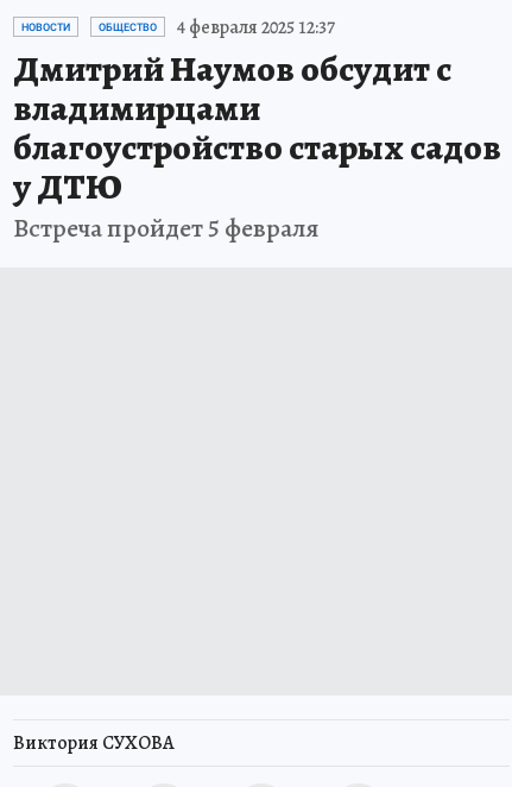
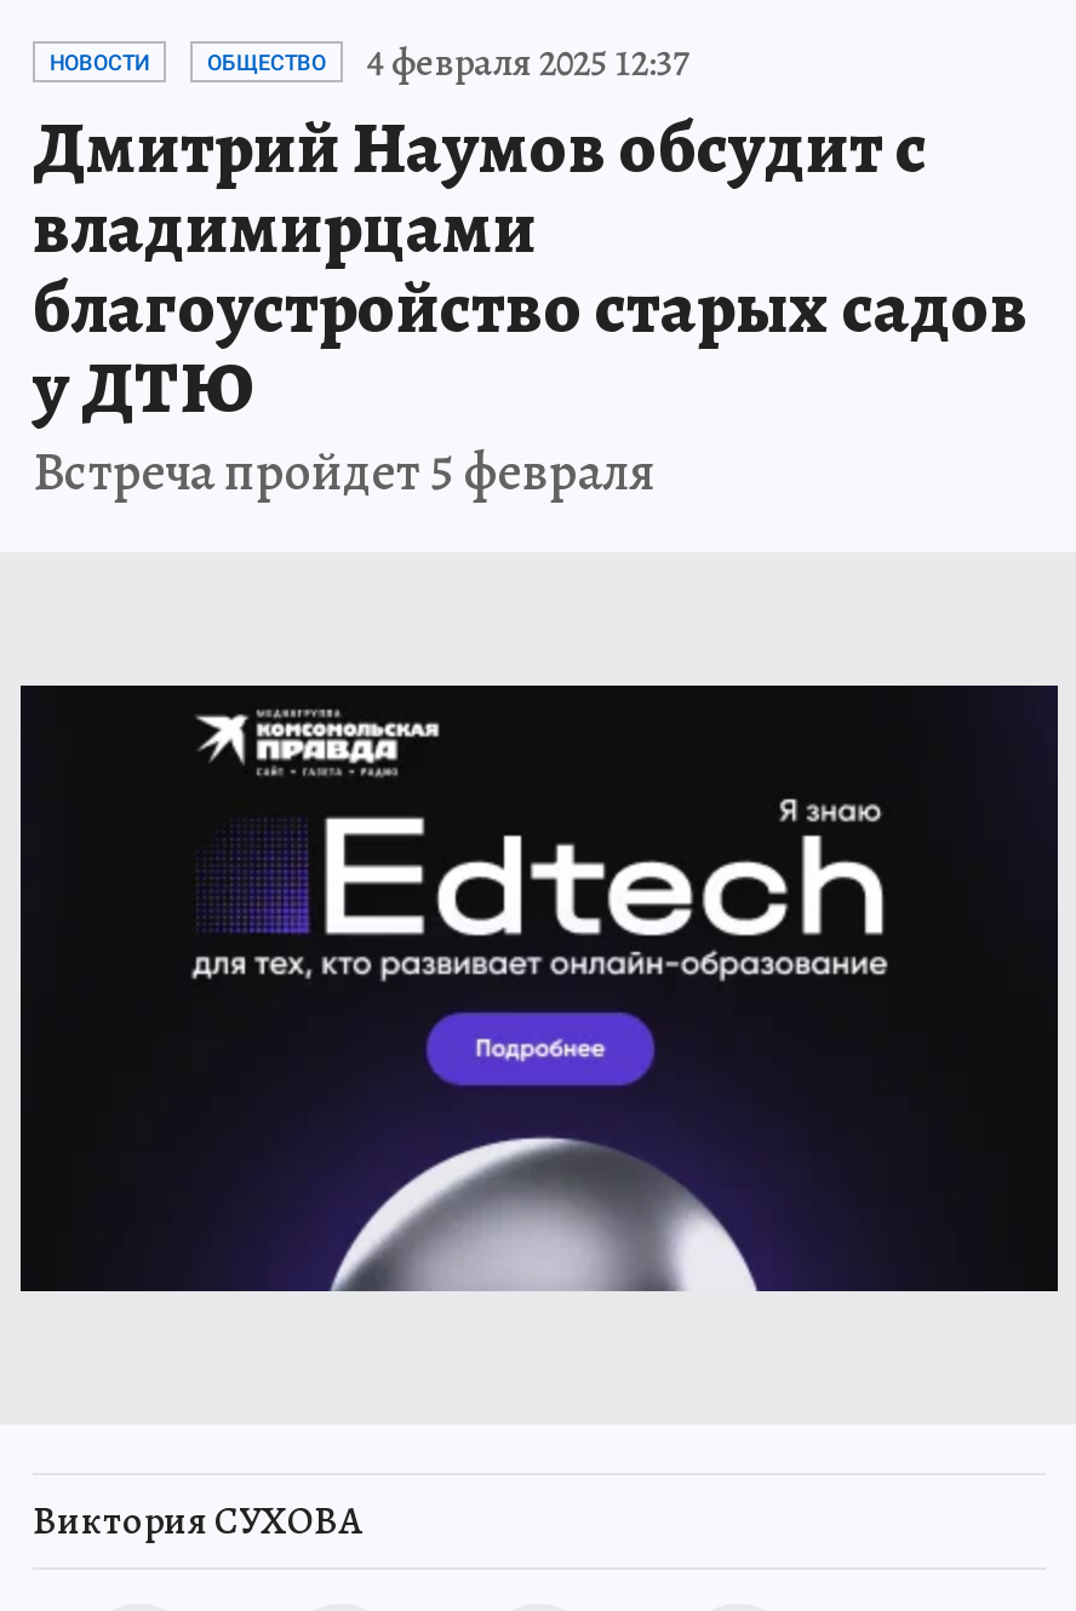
+ [image]
